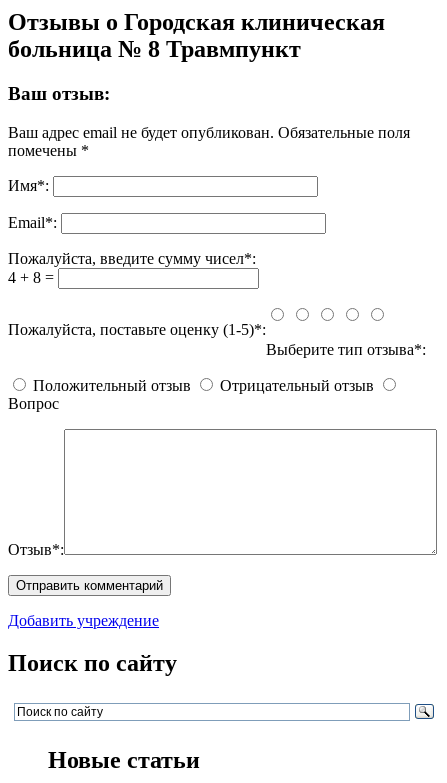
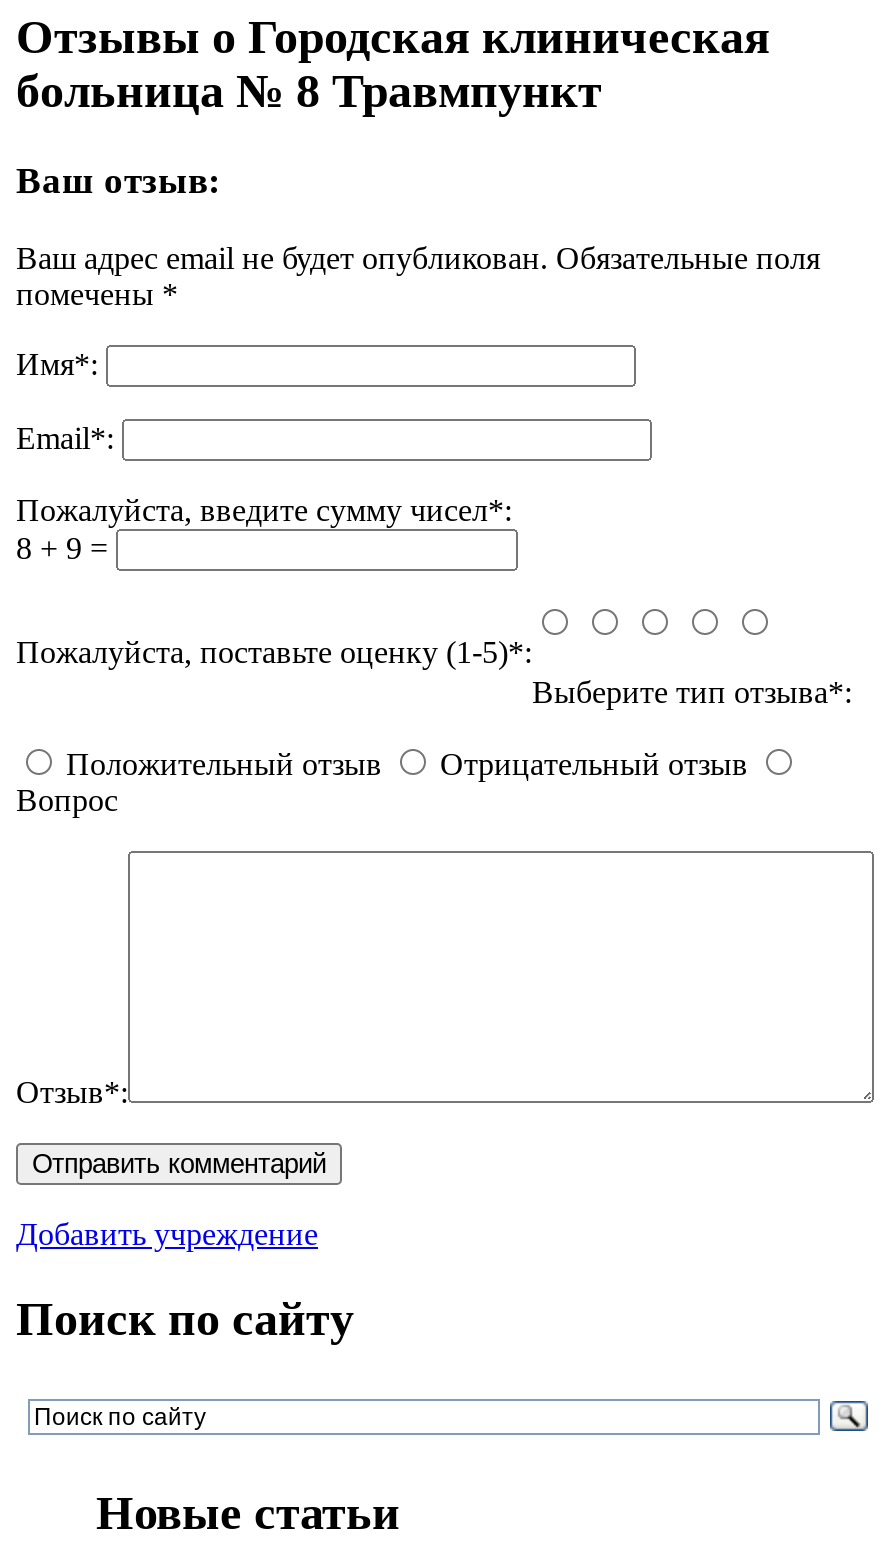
- 4 + 8 =
+ 8 + 9 =
